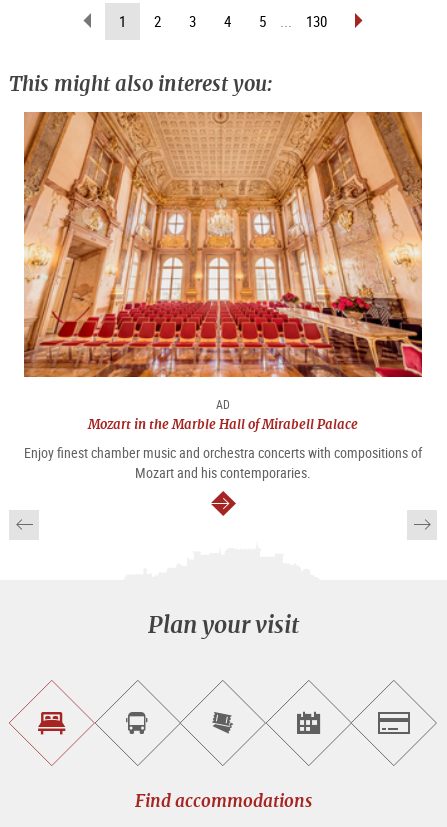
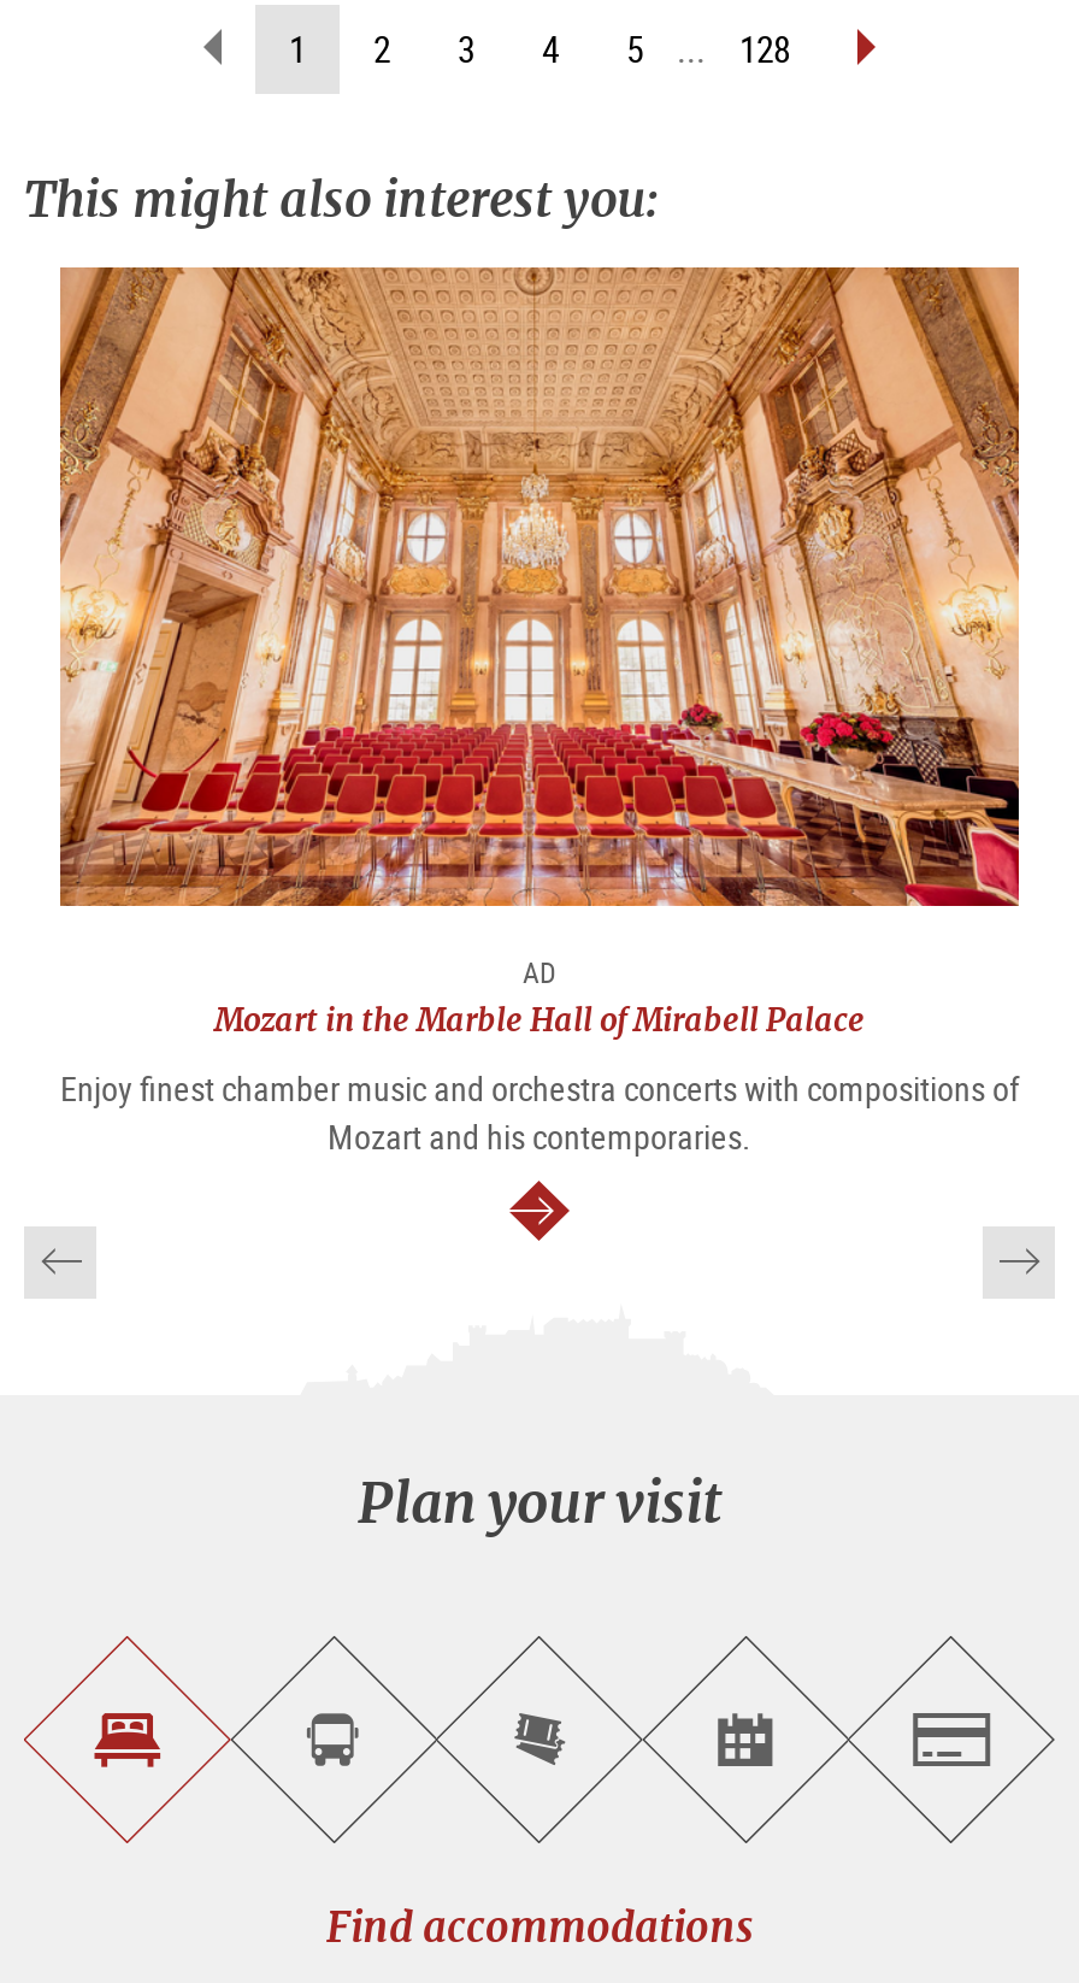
- 130
+ 128
